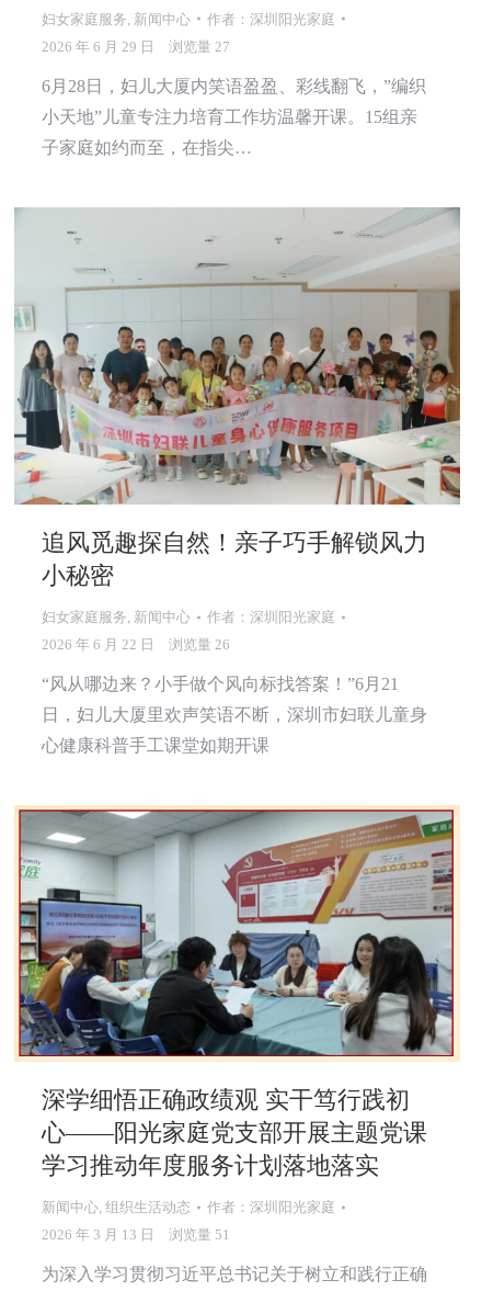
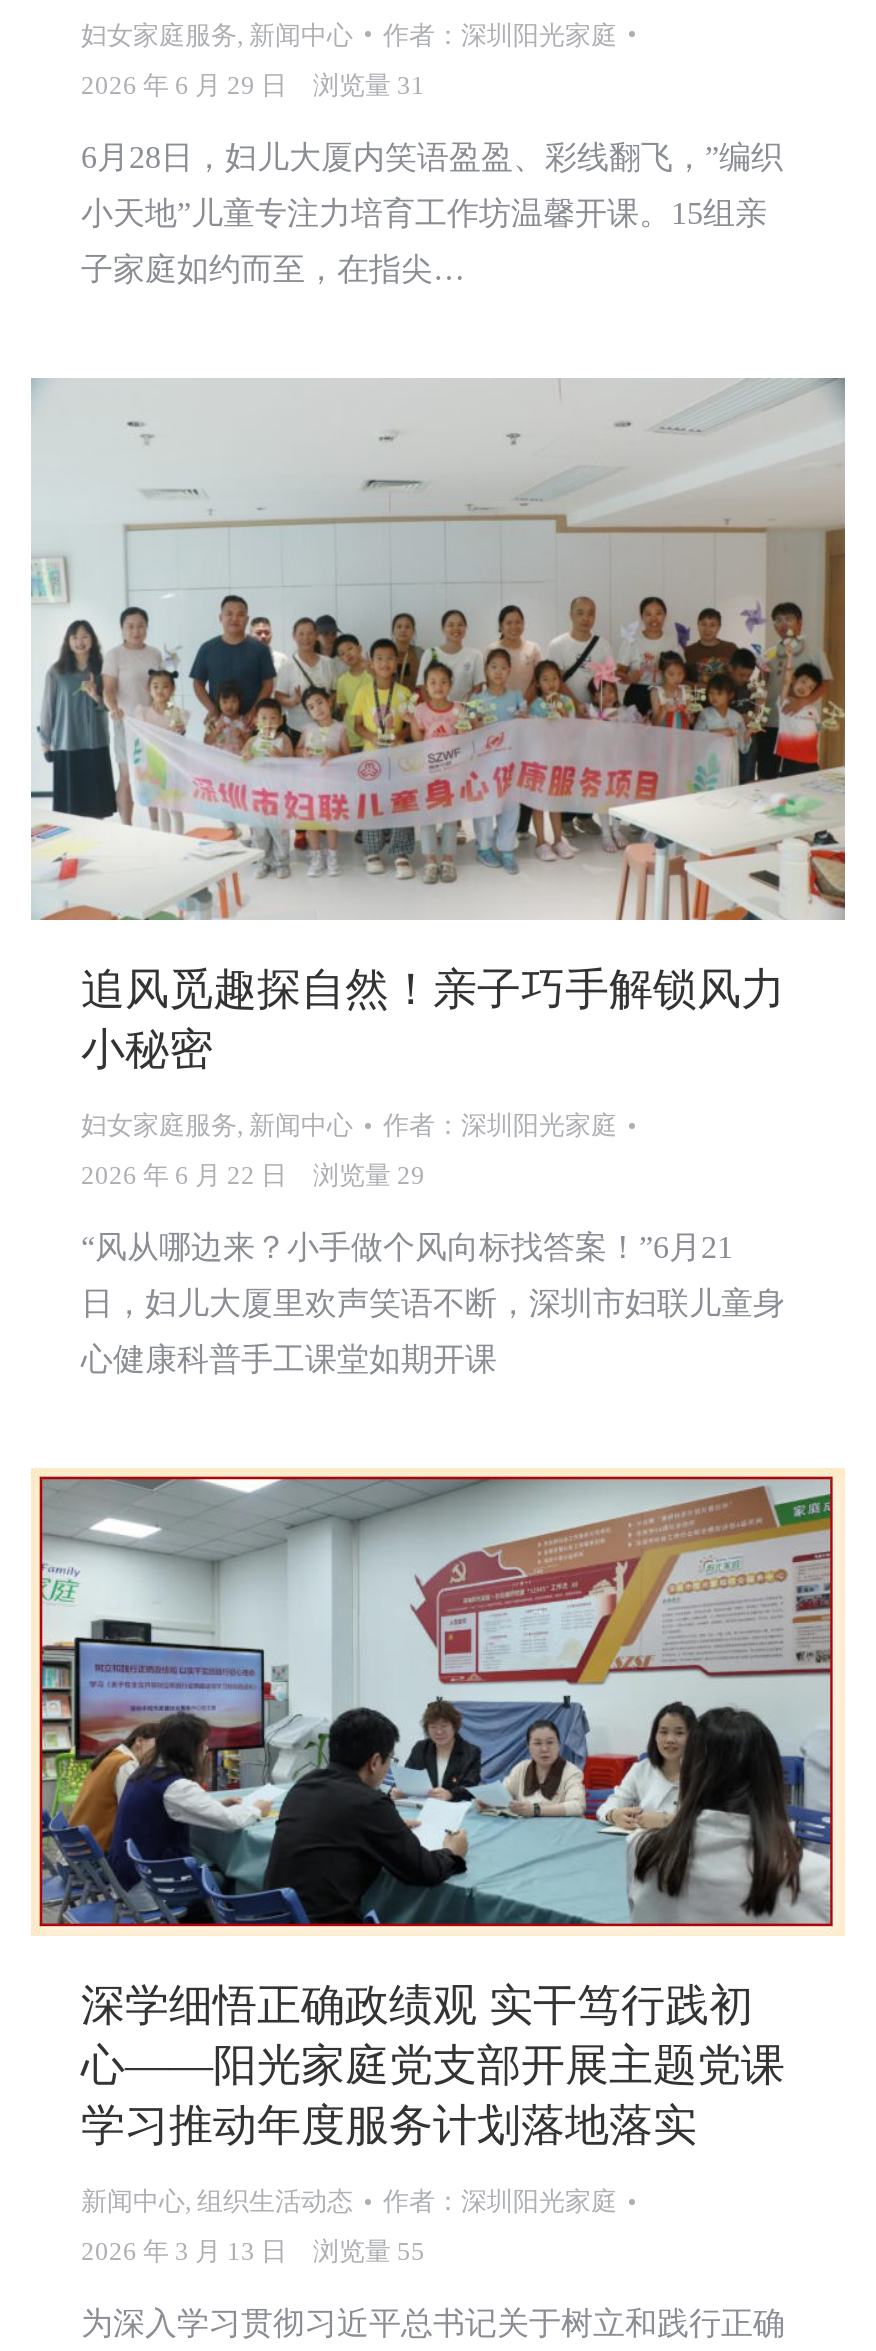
- 2026 年 6 月 29 日浏览量 27
+ 2026 年 6 月 29 日浏览量 31

- 2026 年 6 月 22 日浏览量 26
+ 2026 年 6 月 22 日浏览量 29

- 2026 年 3 月 13 日浏览量 51
+ 2026 年 3 月 13 日浏览量 55
